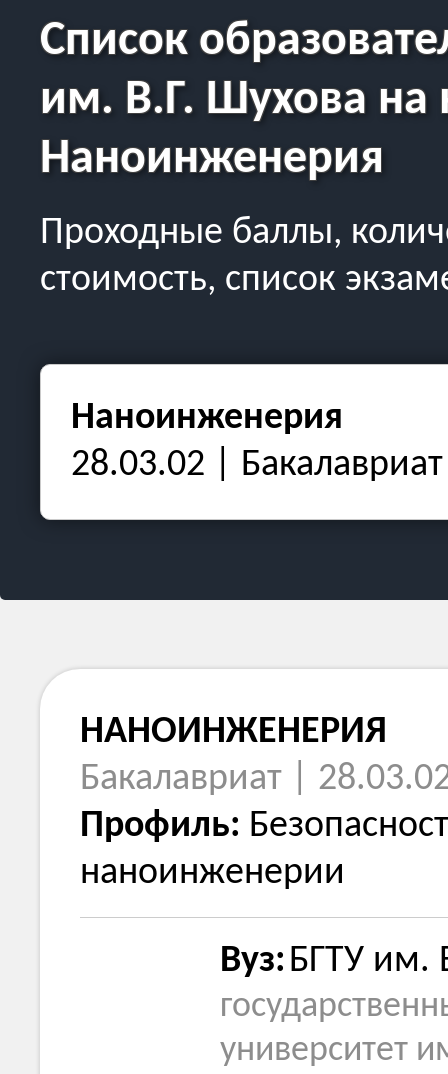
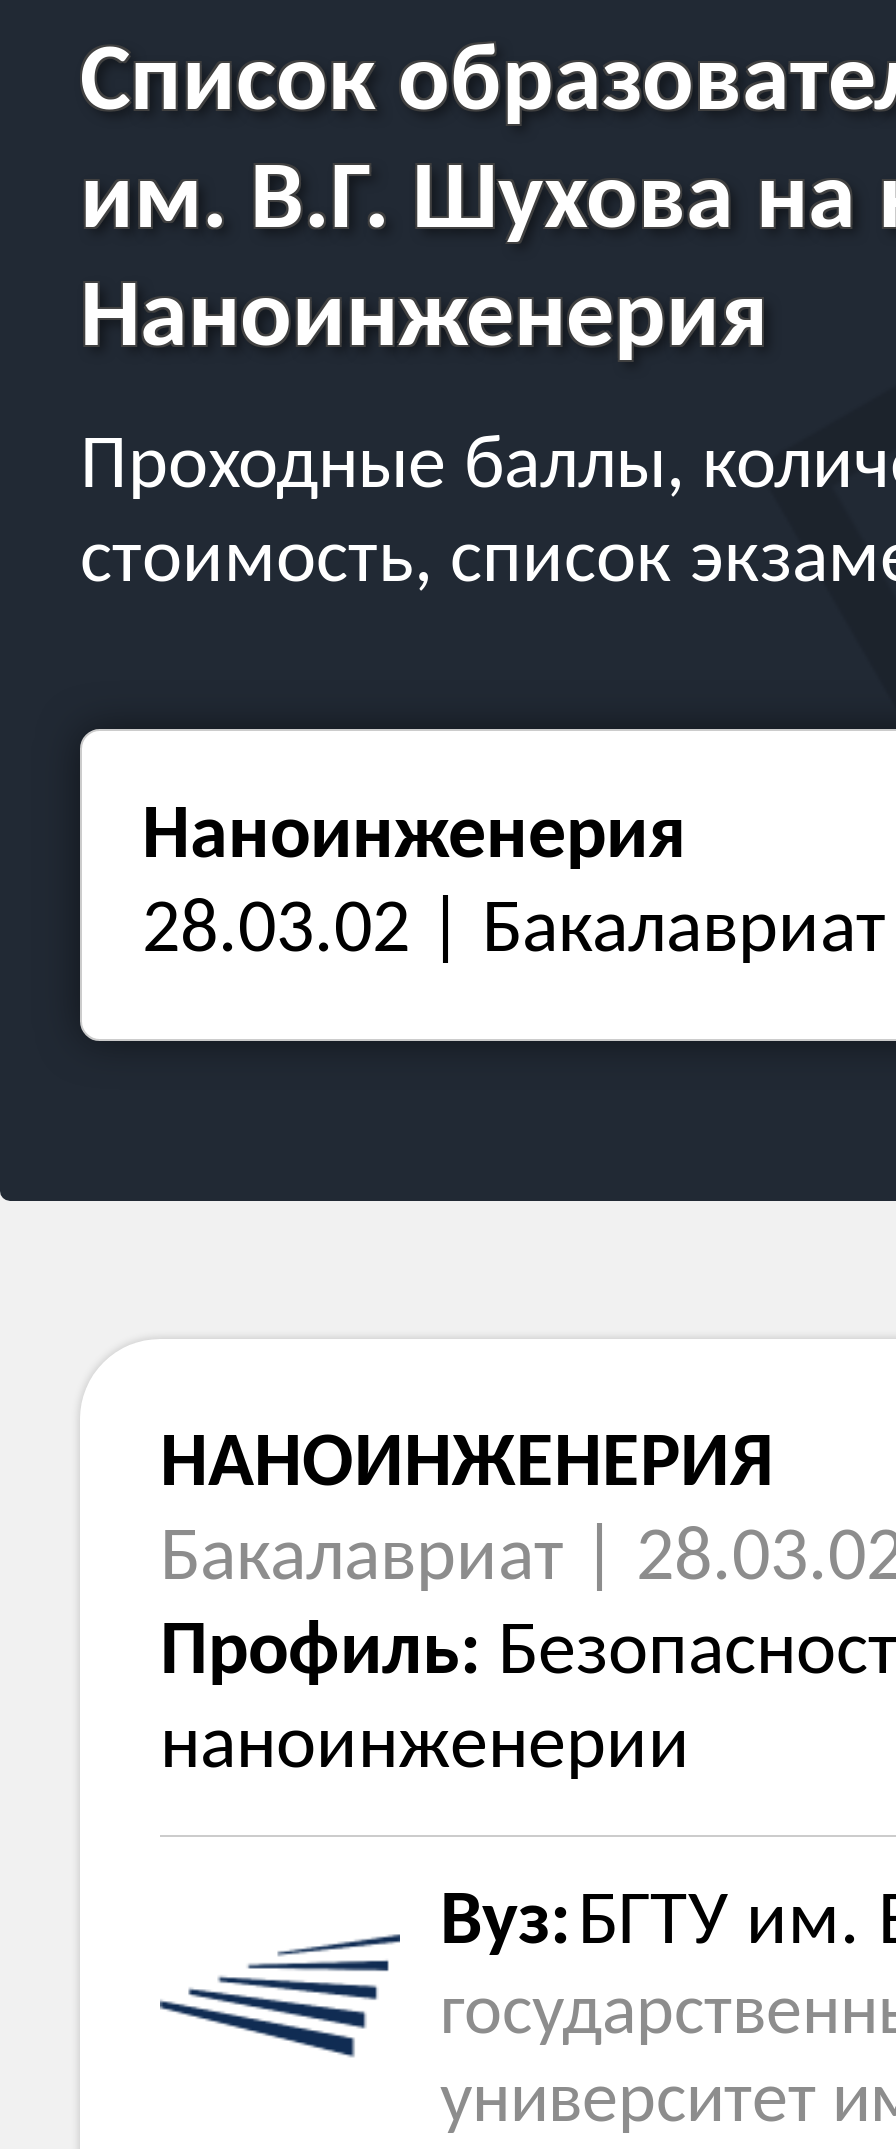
+ [image]
